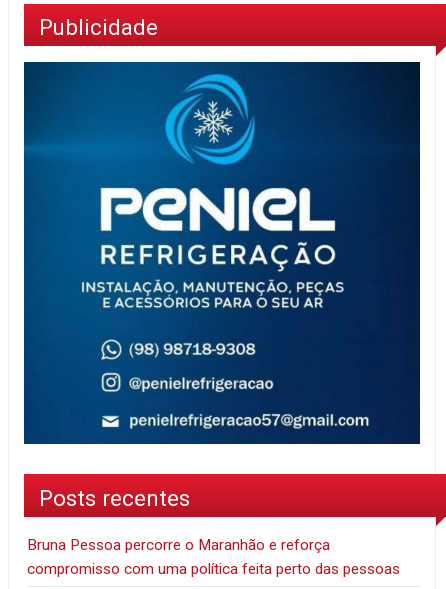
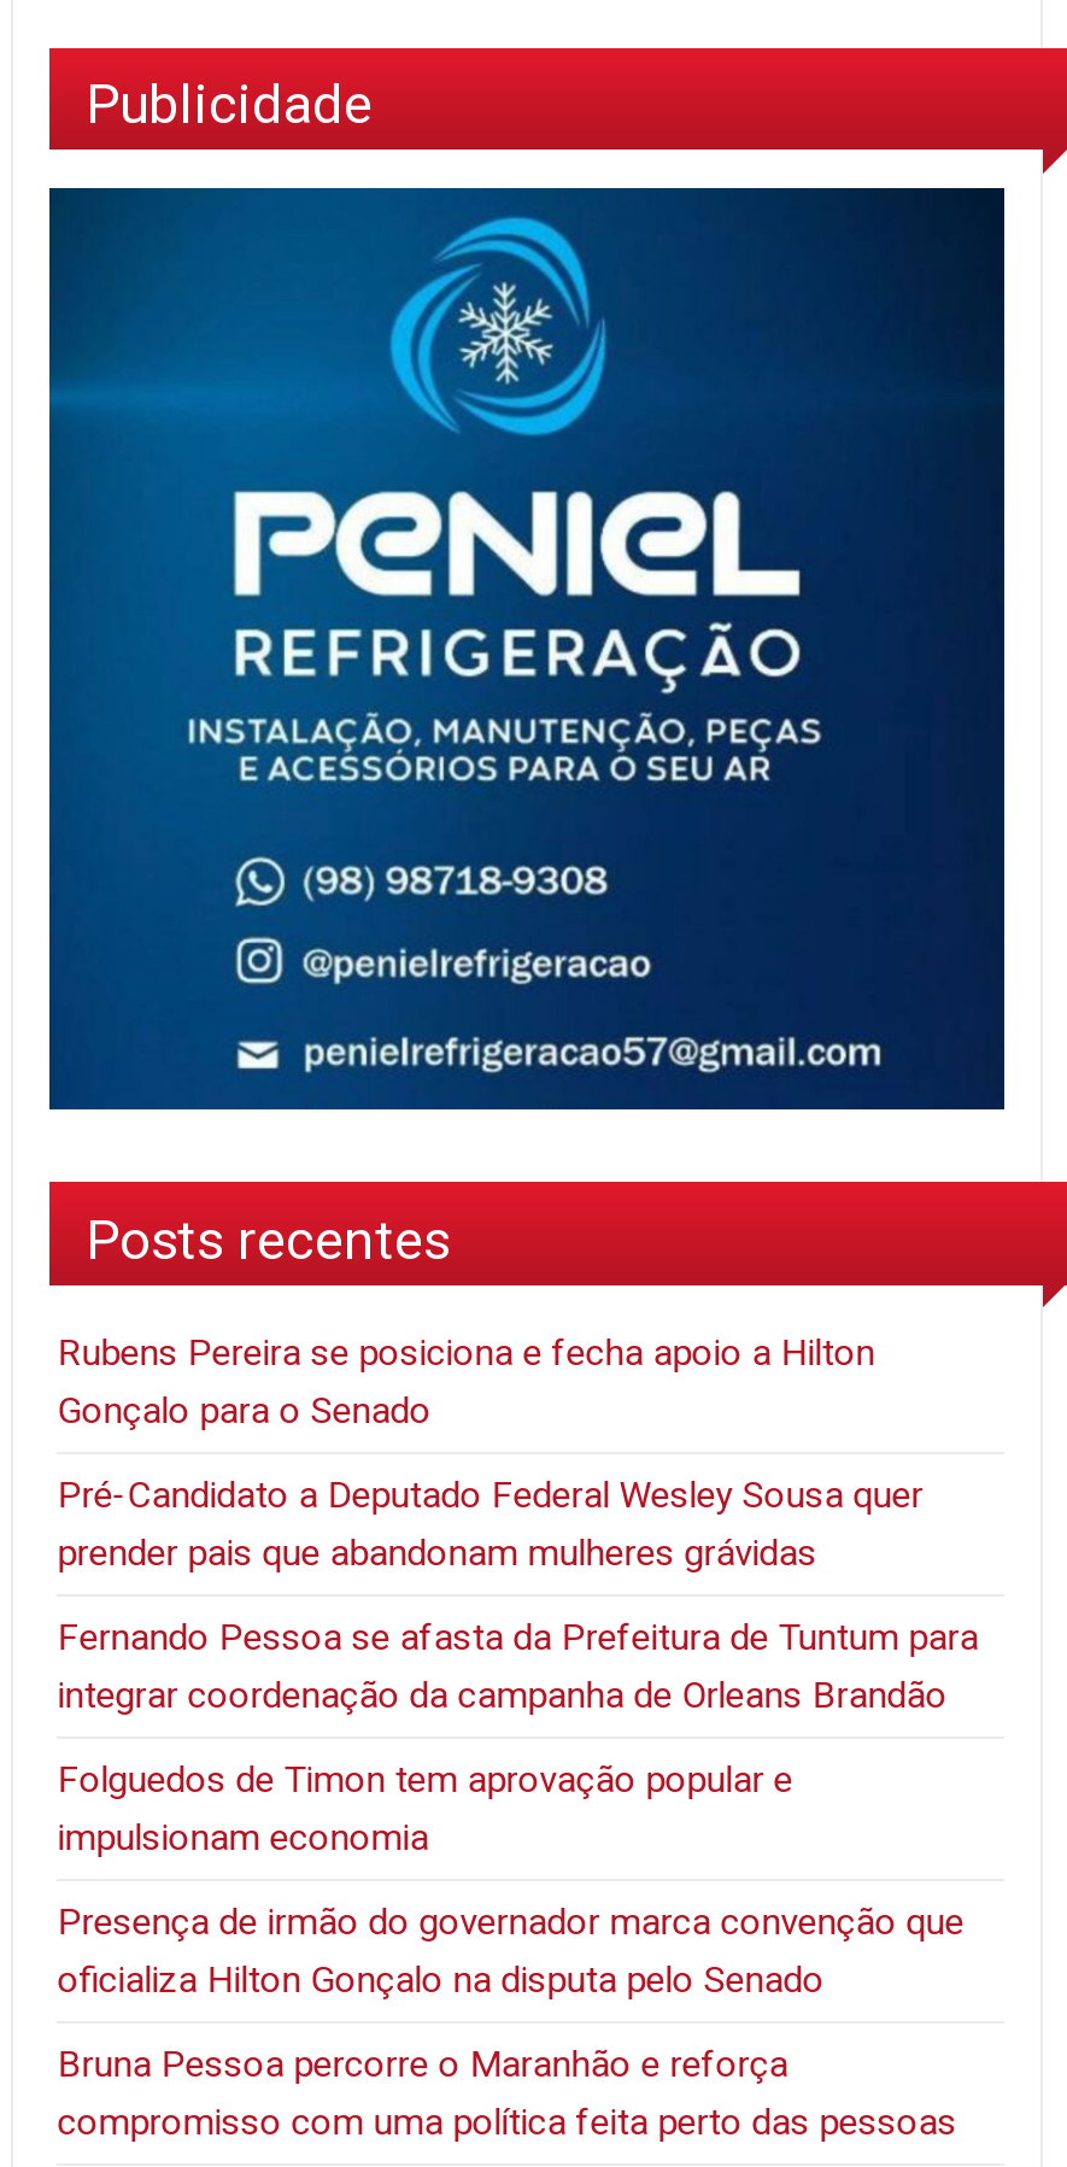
+ Rubens Pereira se posiciona e fecha apoio a Hilton
+ Gonçalo para o Senado
+ Pré-Candidato a Deputado Federal Wesley Sousa quer
+ prender pais que abandonam mulheres grávidas
+ Fernando Pessoa se afasta da Prefeitura de Tuntum para
+ integrar coordenação da campanha de Orleans Brandão
+ Folguedos de Timon tem aprovação popular e
+ impulsionam economia
+ Presença de irmão do governador marca convenção que
+ oficializa Hilton Gonçalo na disputa pelo Senado
